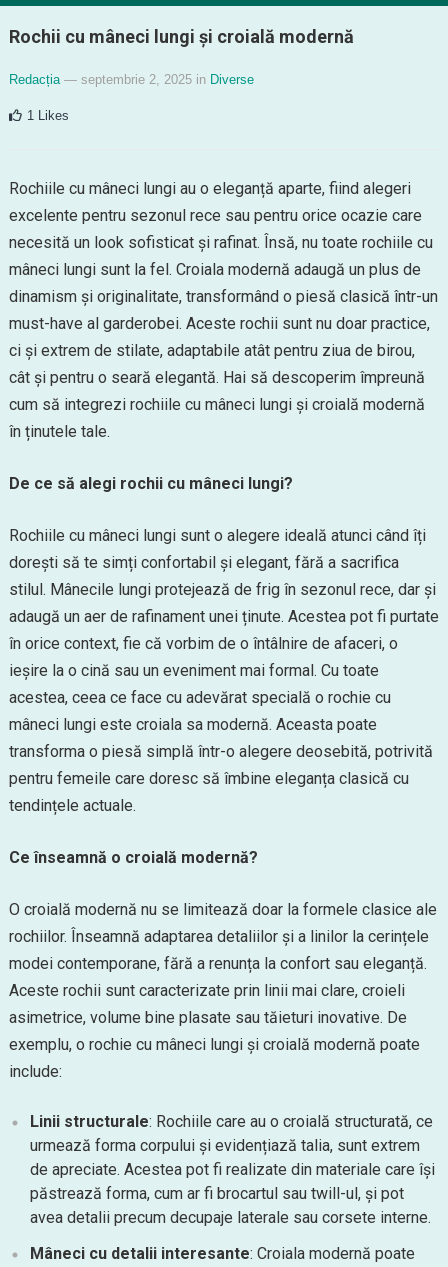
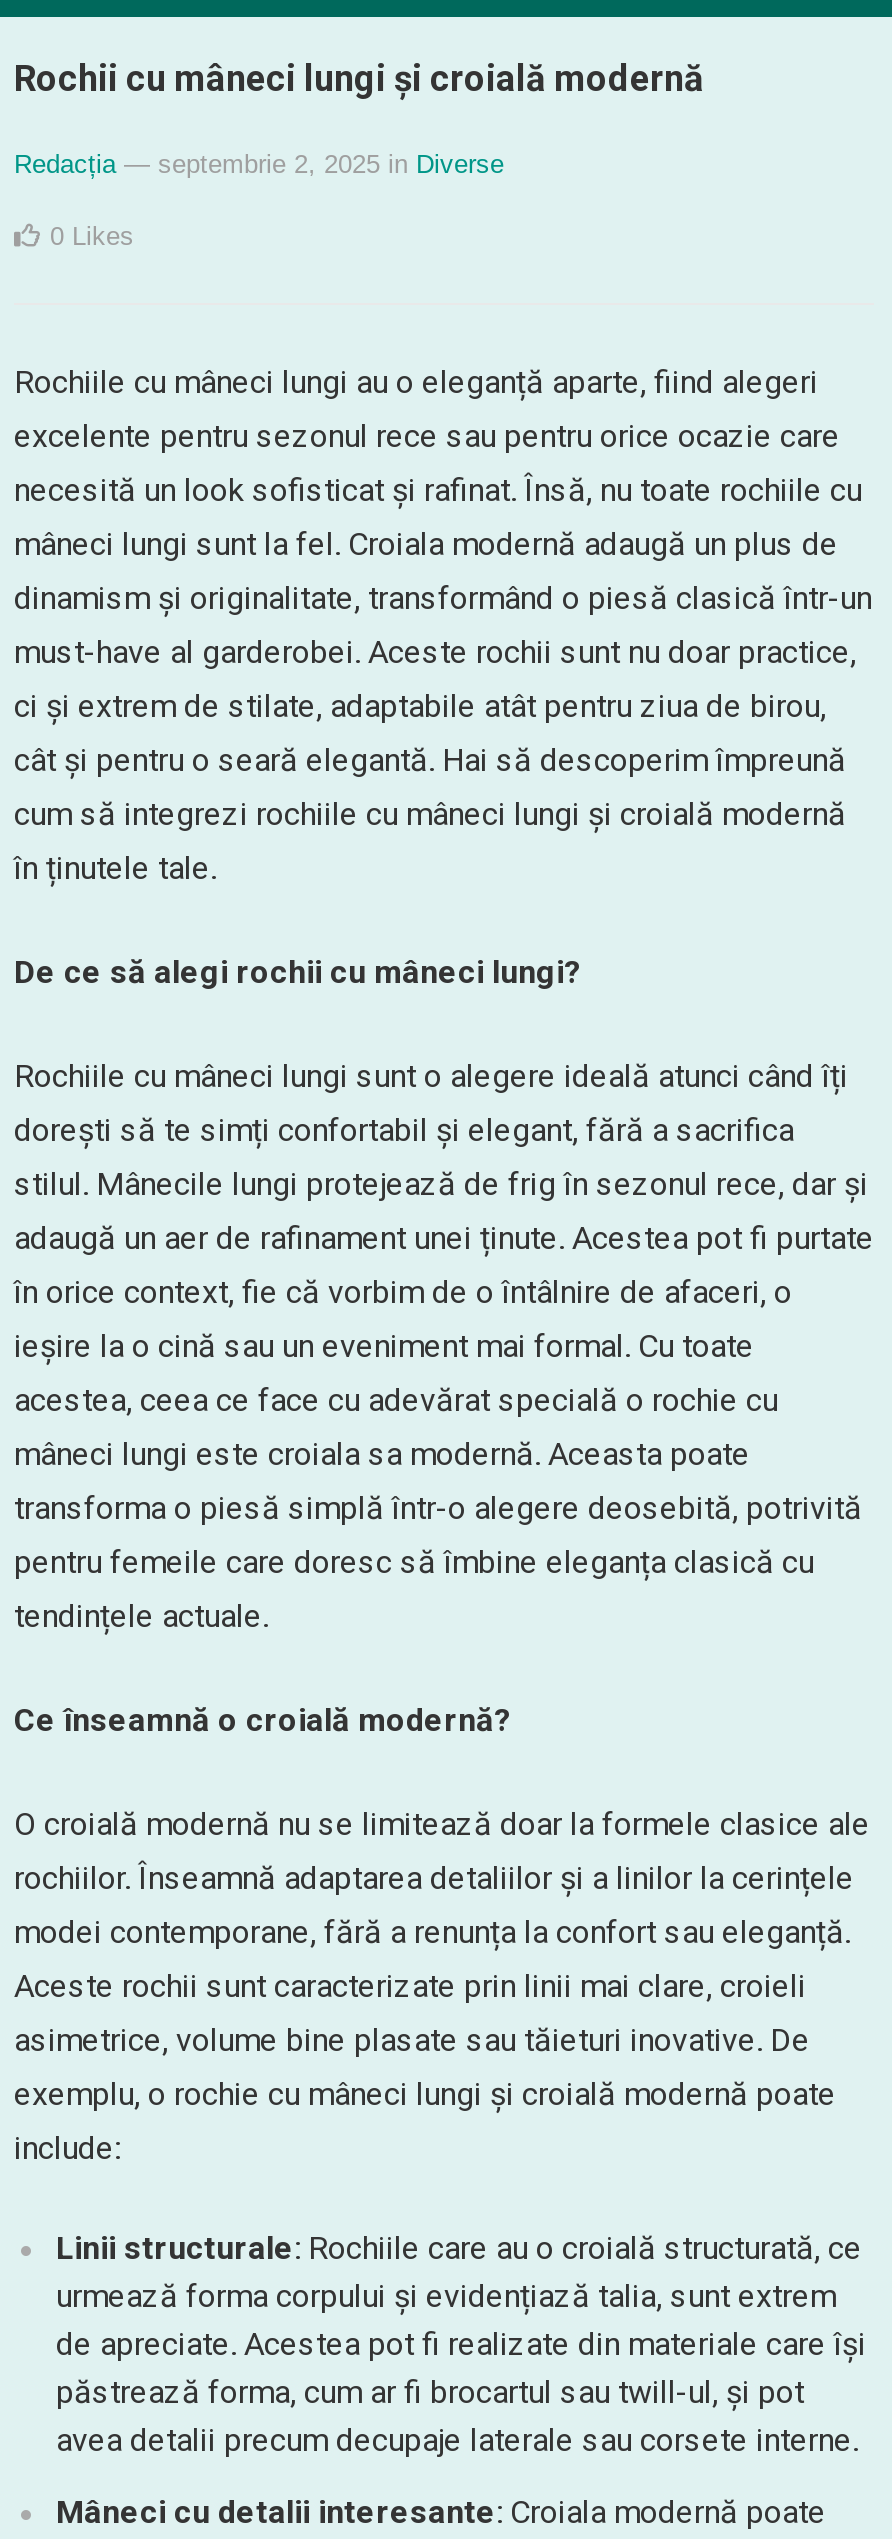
- 1 Likes
+ 0 Likes
